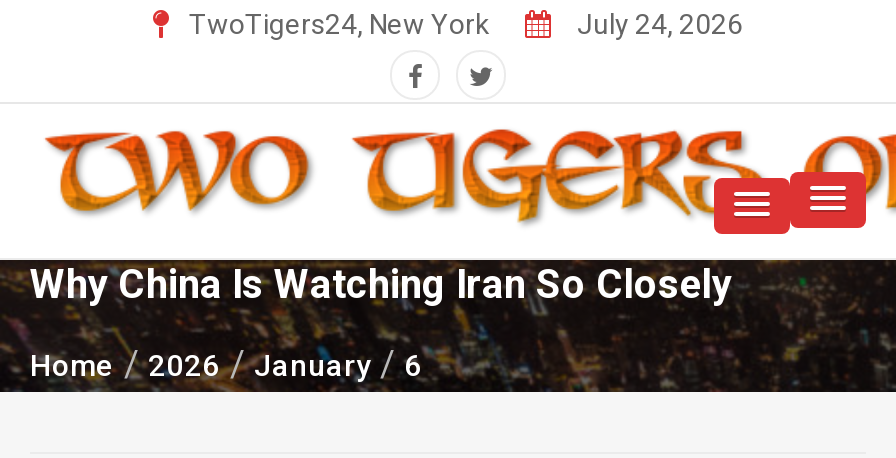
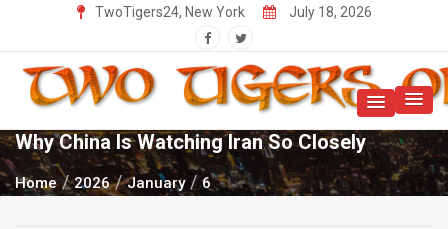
- July 24, 2026
+ July 18, 2026
